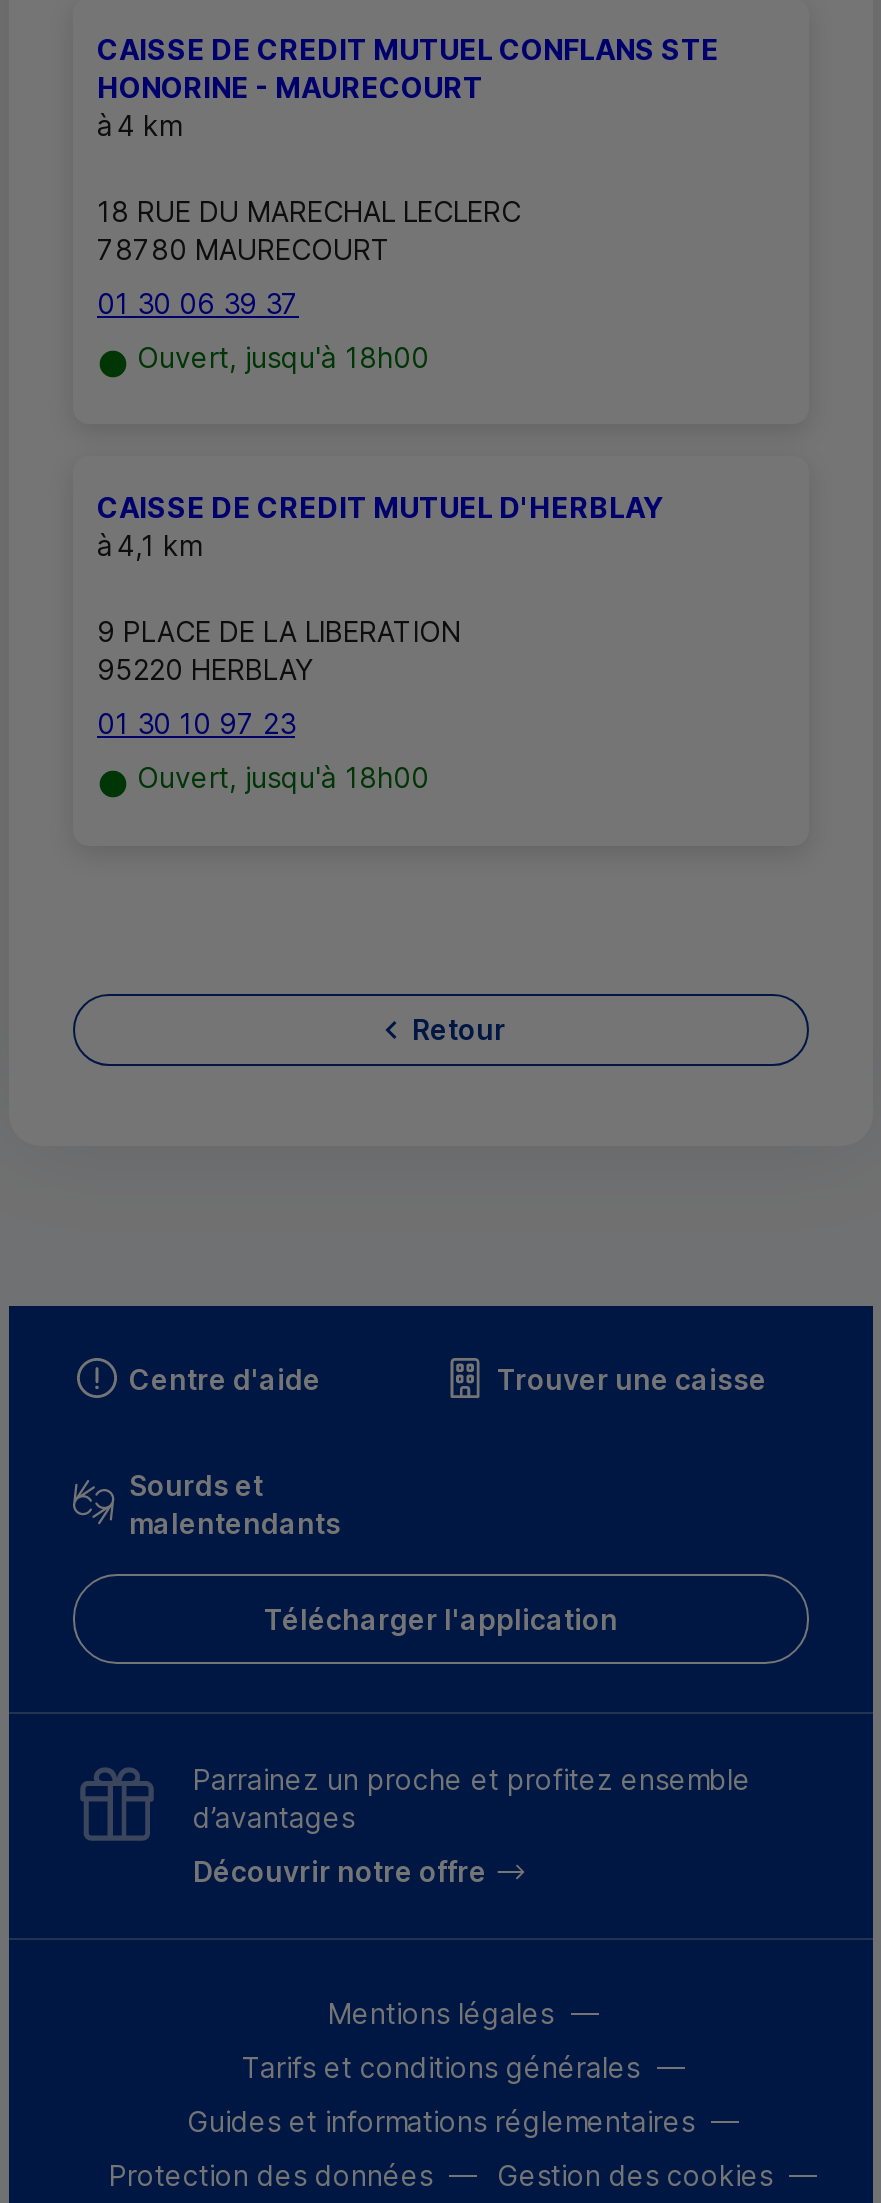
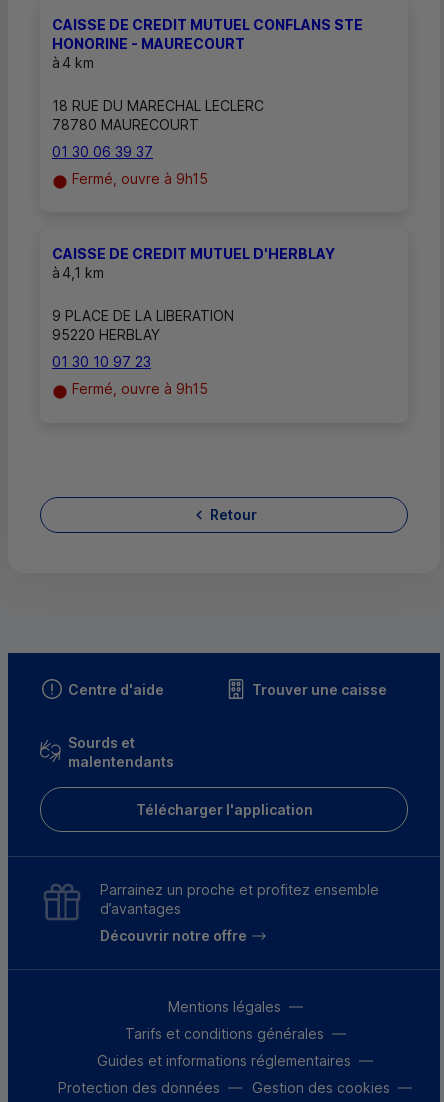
- Ouvert, jusqu'à 18h00
+ Fermé, ouvre à 9h15

- Ouvert, jusqu'à 18h00
+ Fermé, ouvre à 9h15
